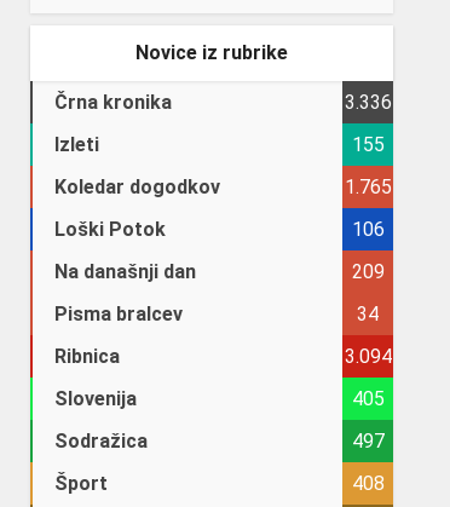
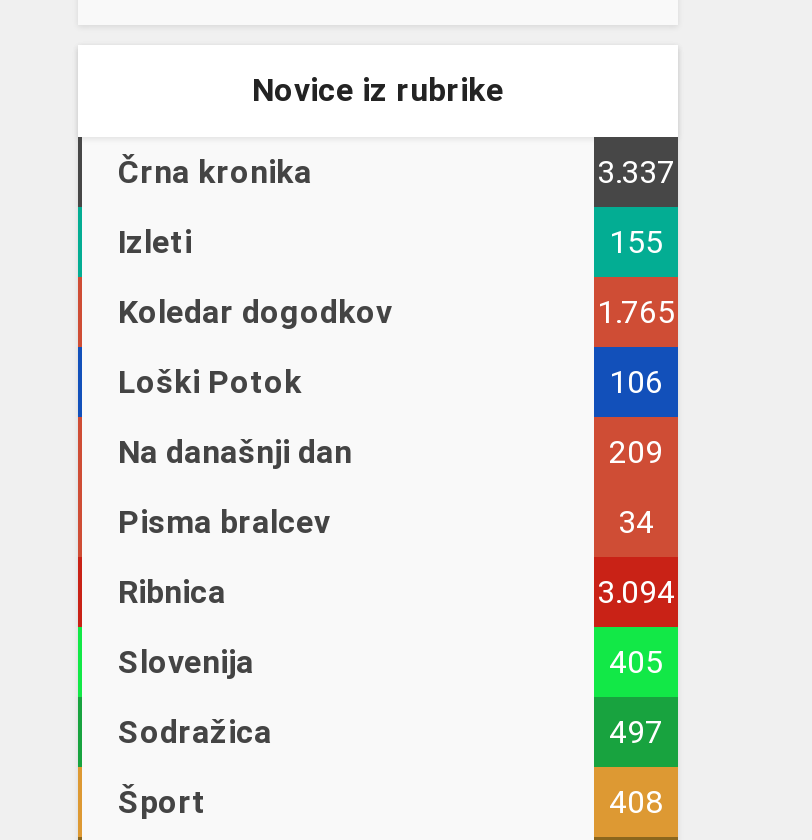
- 3.336
+ 3.337
